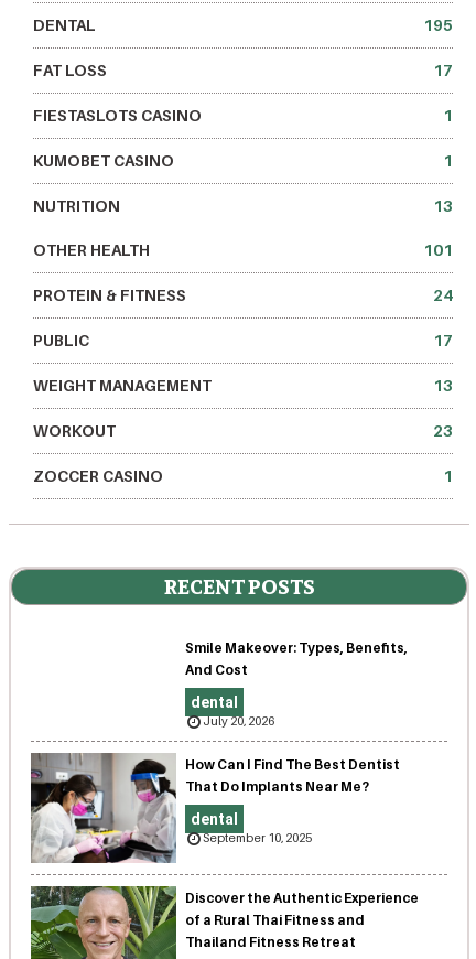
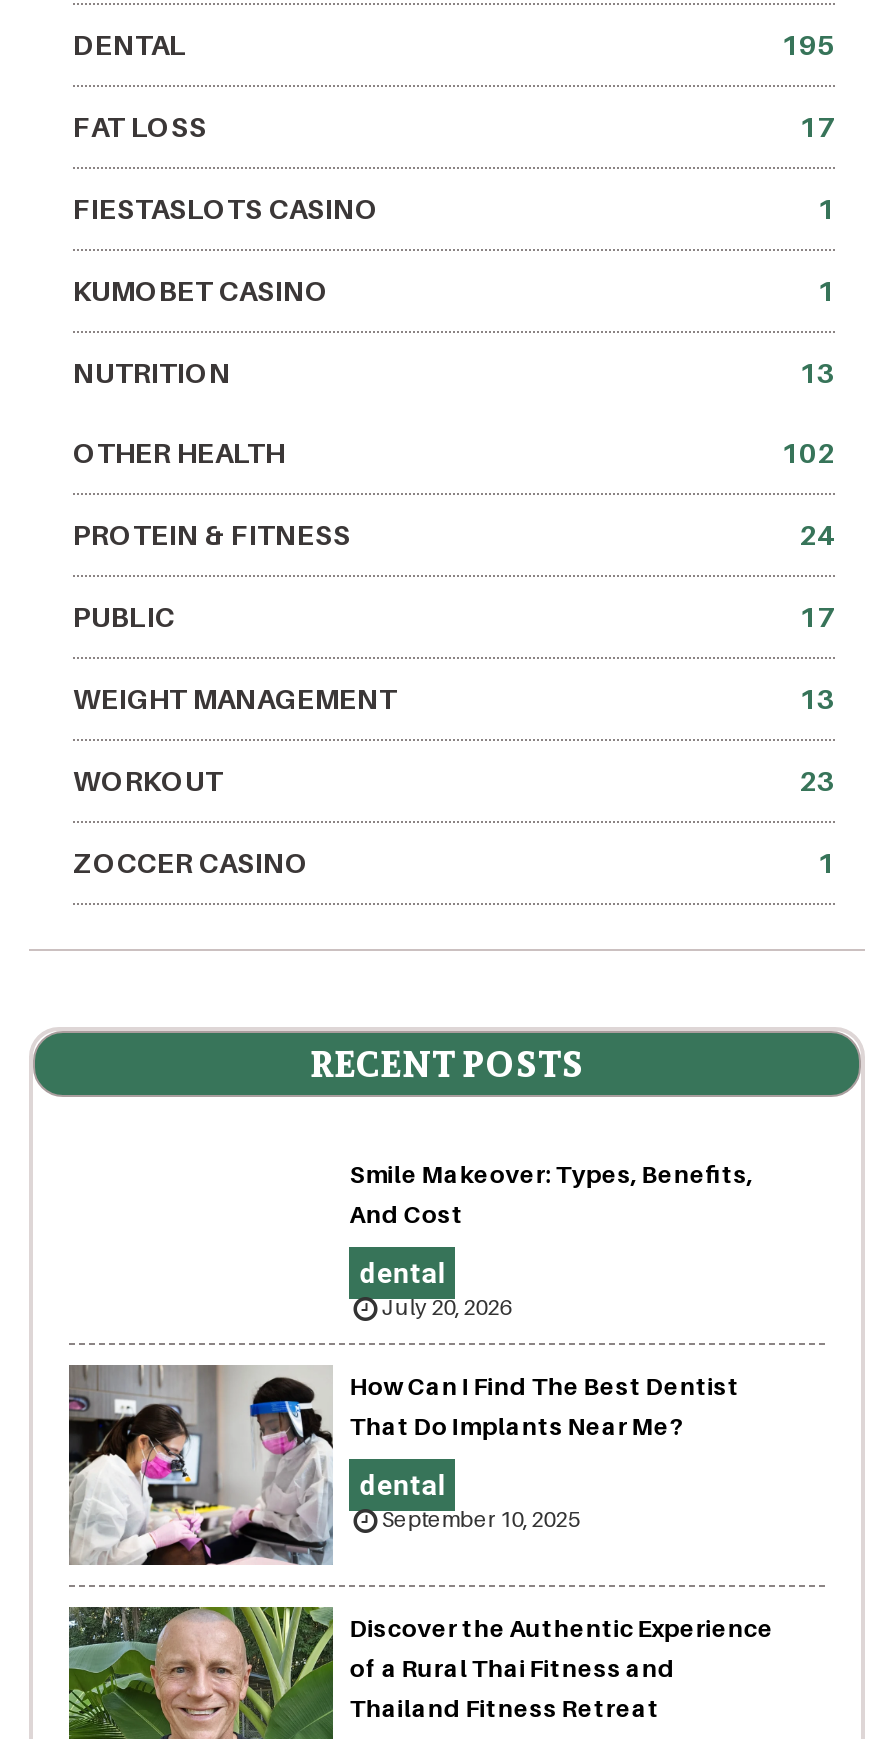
- 101
+ 102
